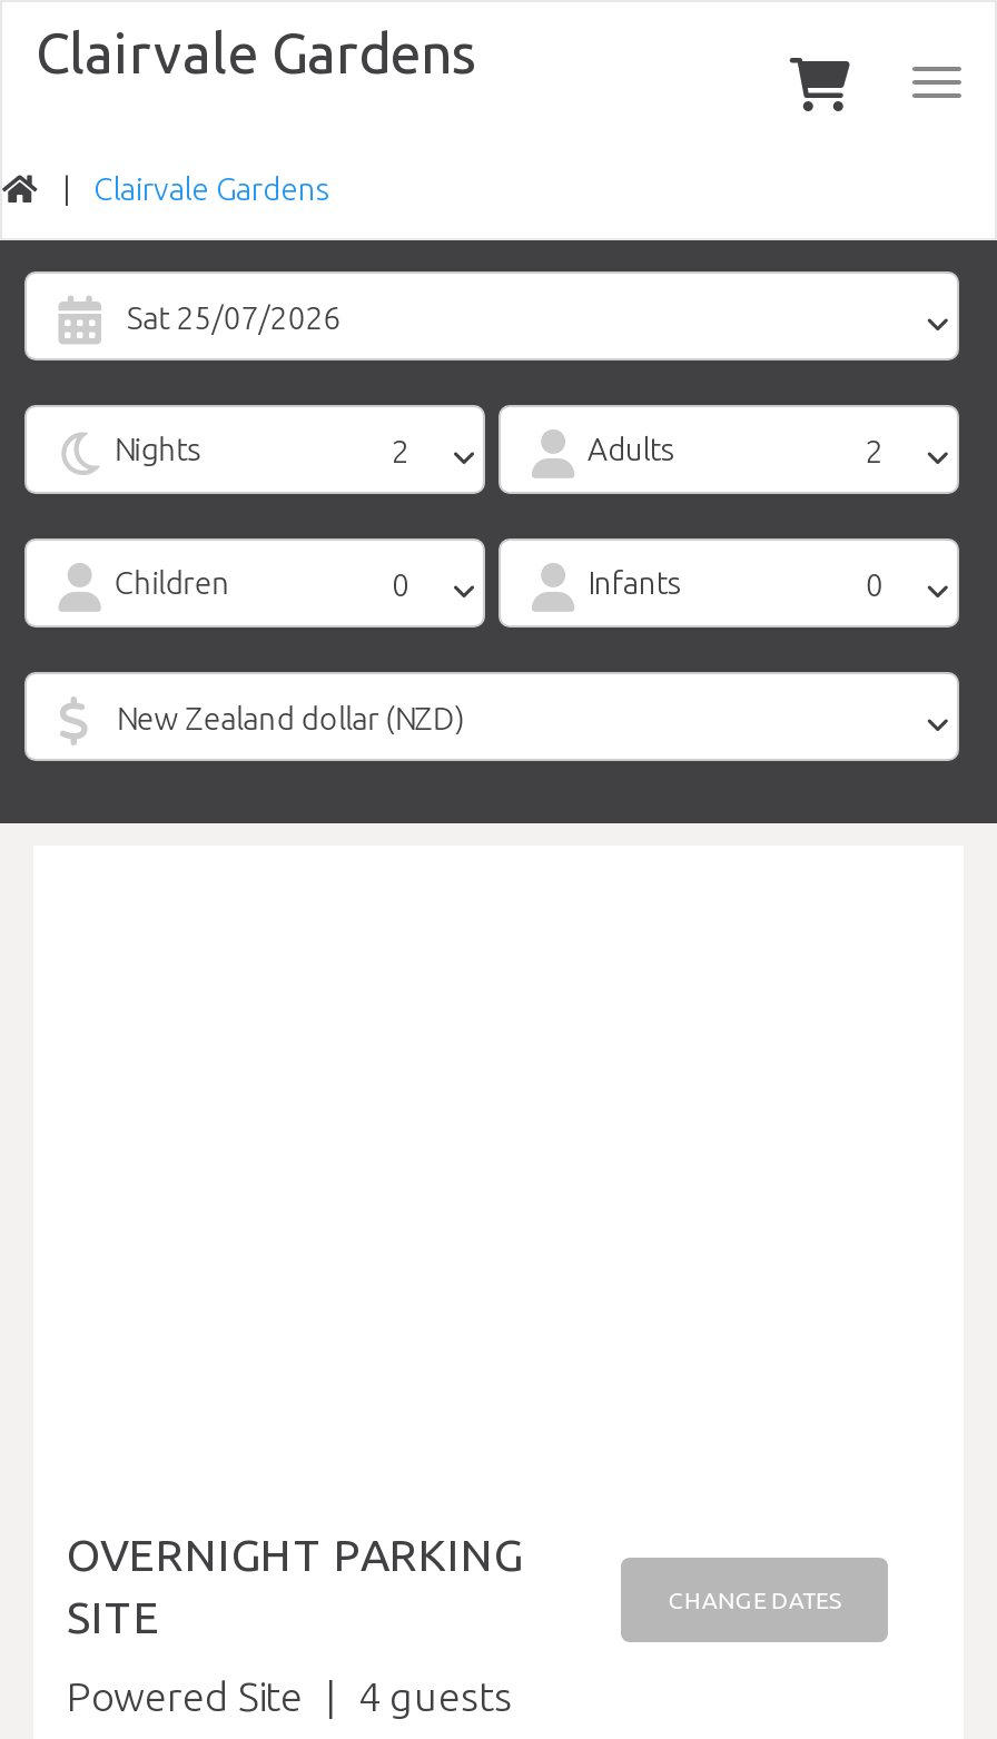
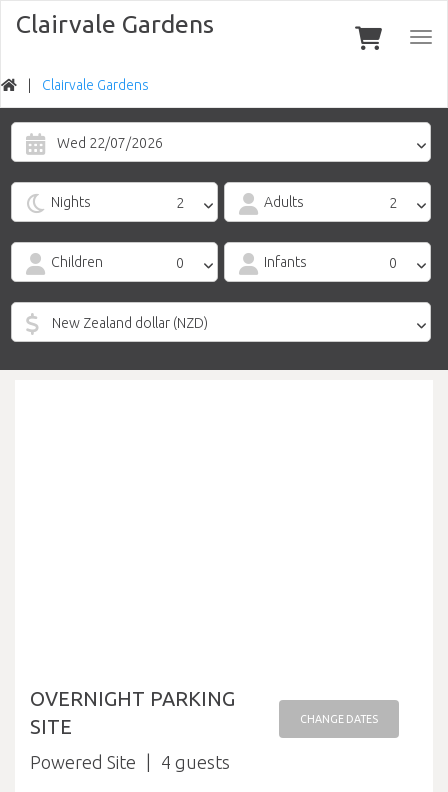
- Sat 25/07/2026
+ Wed 22/07/2026
